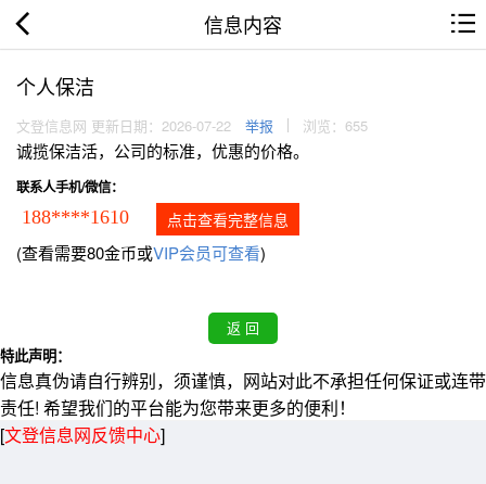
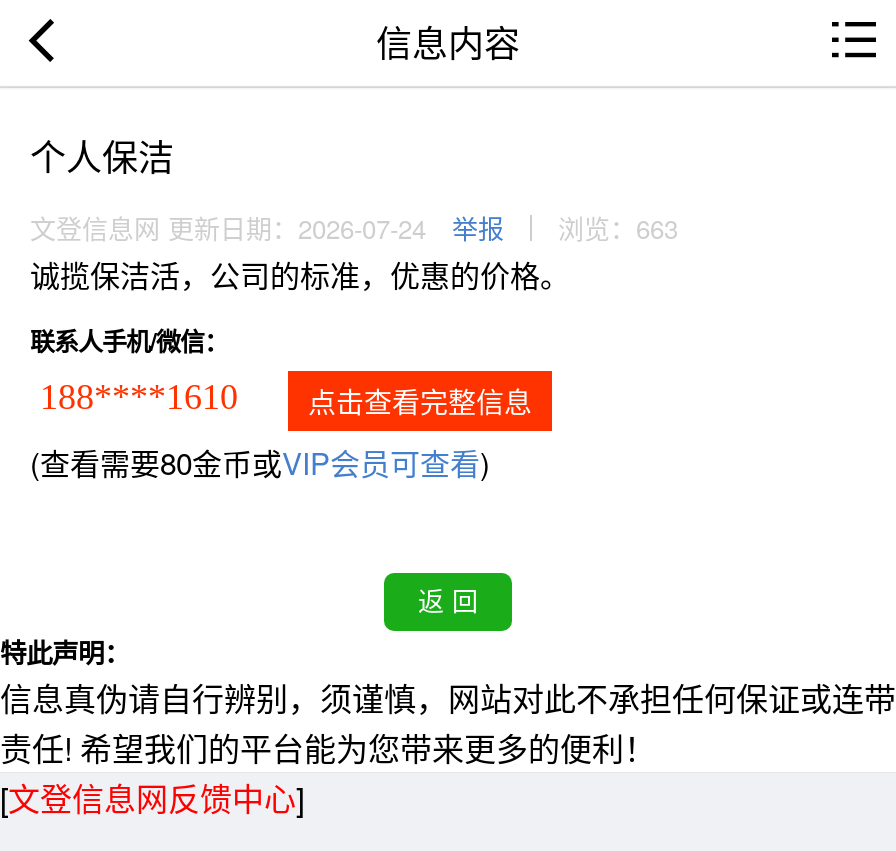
- 文登信息网 更新日期：2026-07-22
+ 文登信息网 更新日期：2026-07-24

- 浏览：655
+ 浏览：663
